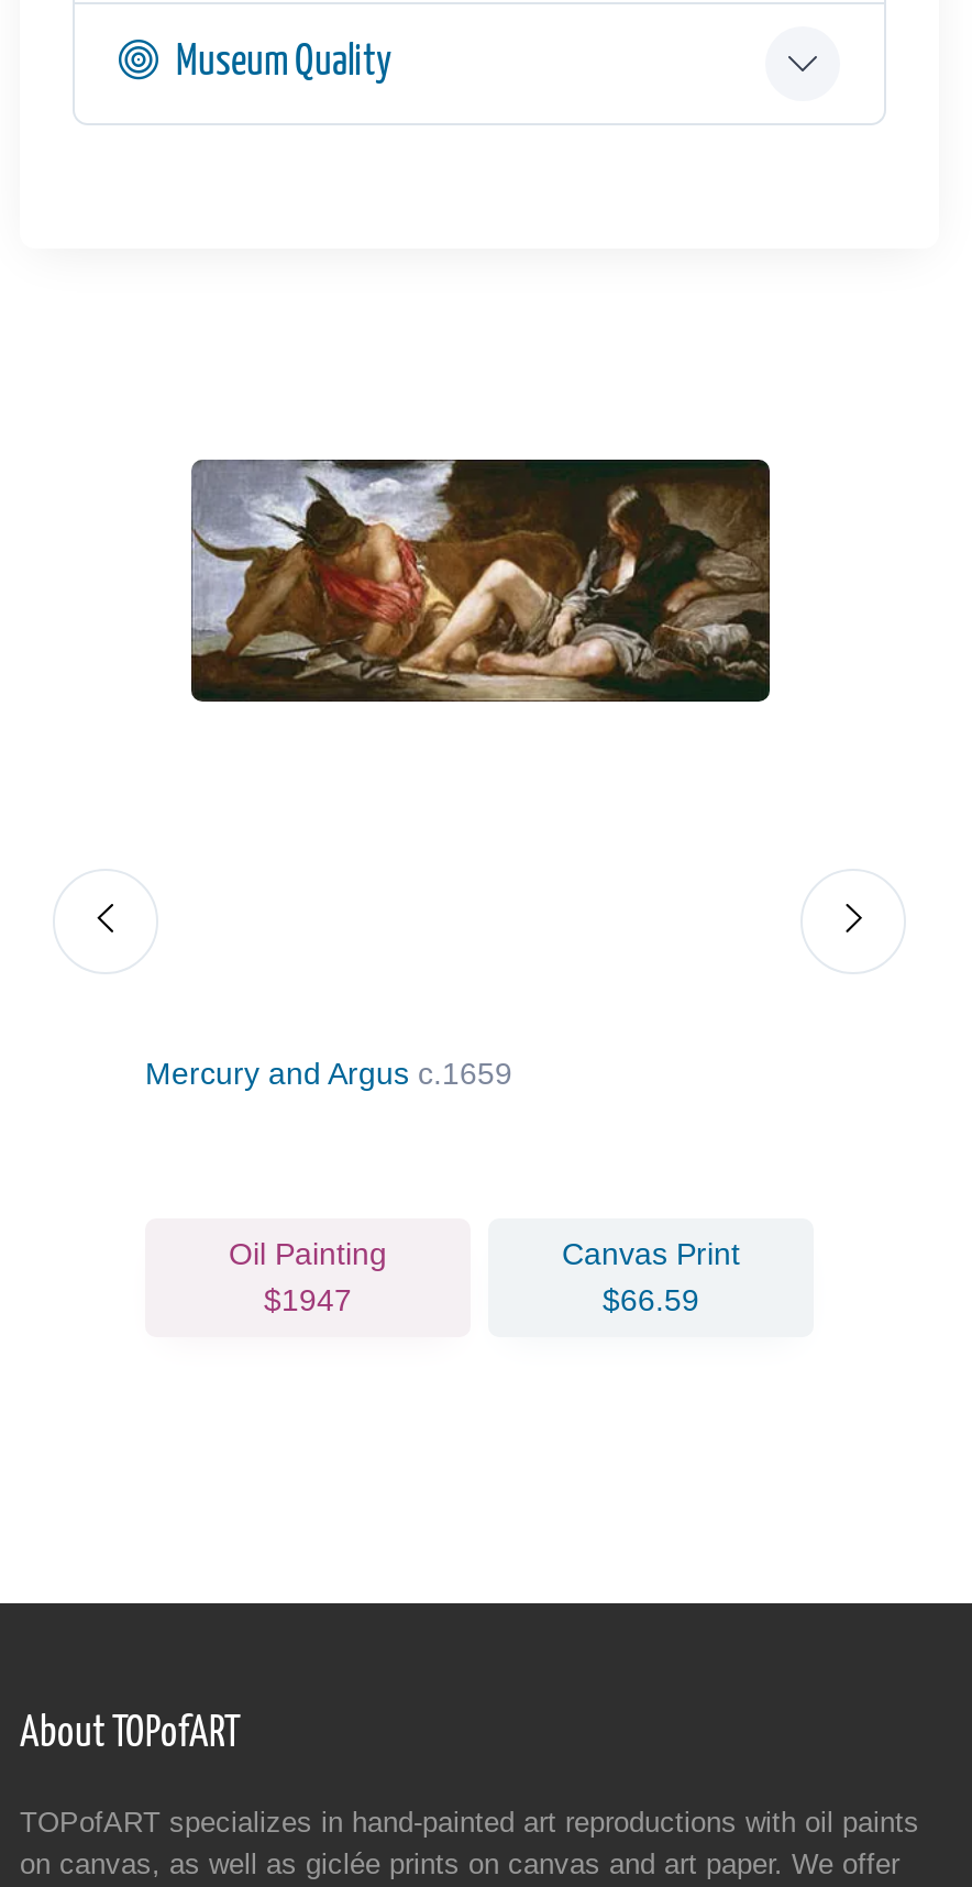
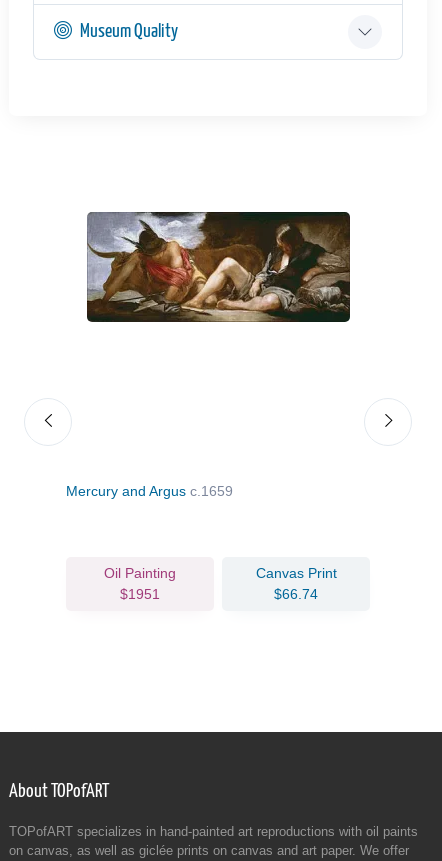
- $1947
+ $1951

- $66.59
+ $66.74
